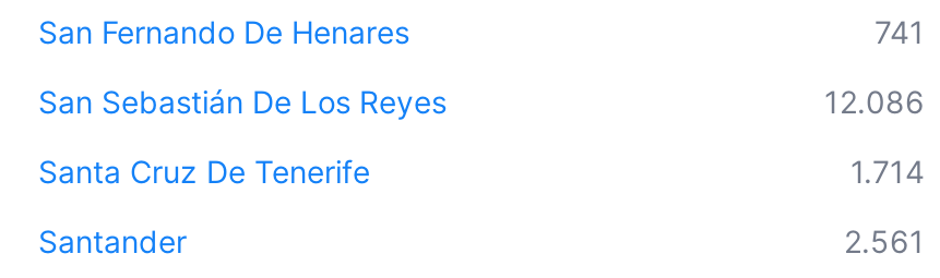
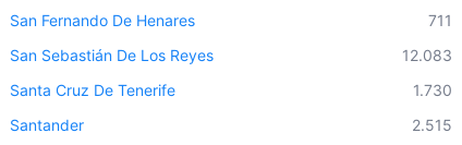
- 741
+ 711

- 12.086
+ 12.083

- 1.714
+ 1.730

- 2.561
+ 2.515
